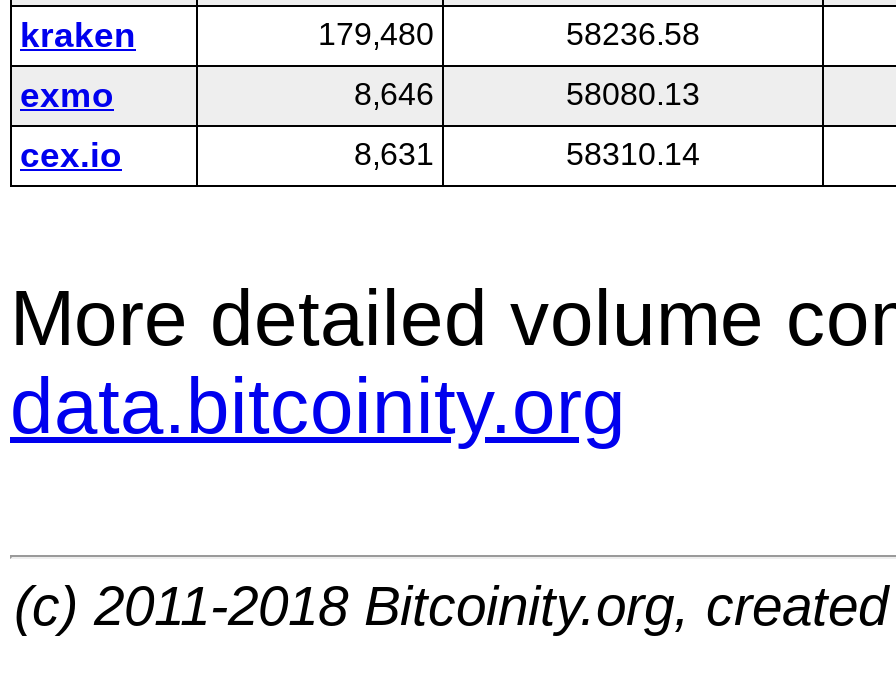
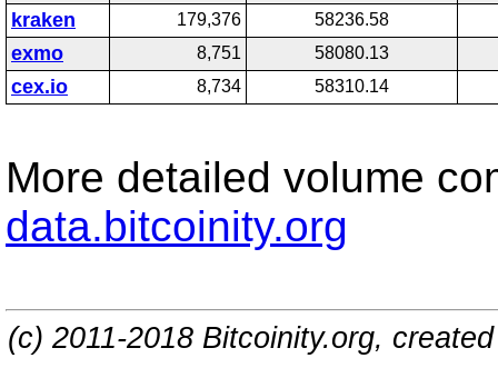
- 179,480
+ 179,376

- 8,646
+ 8,751

- 8,631
+ 8,734
